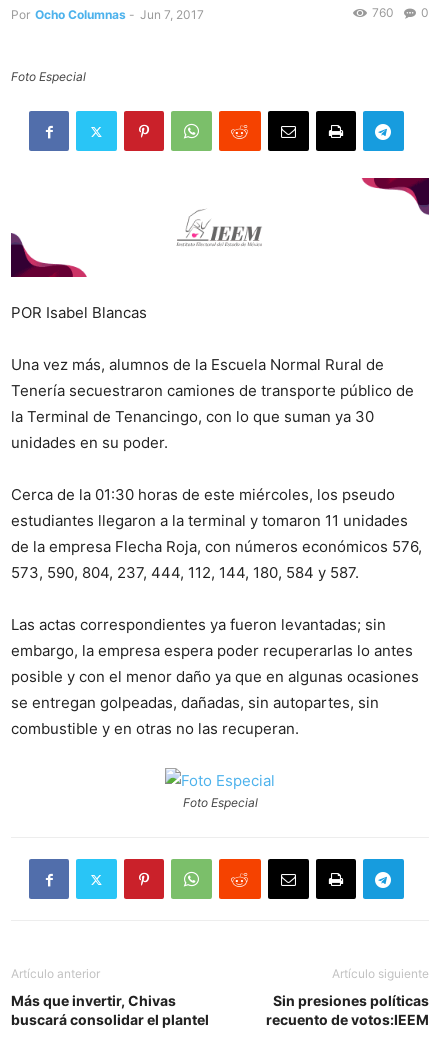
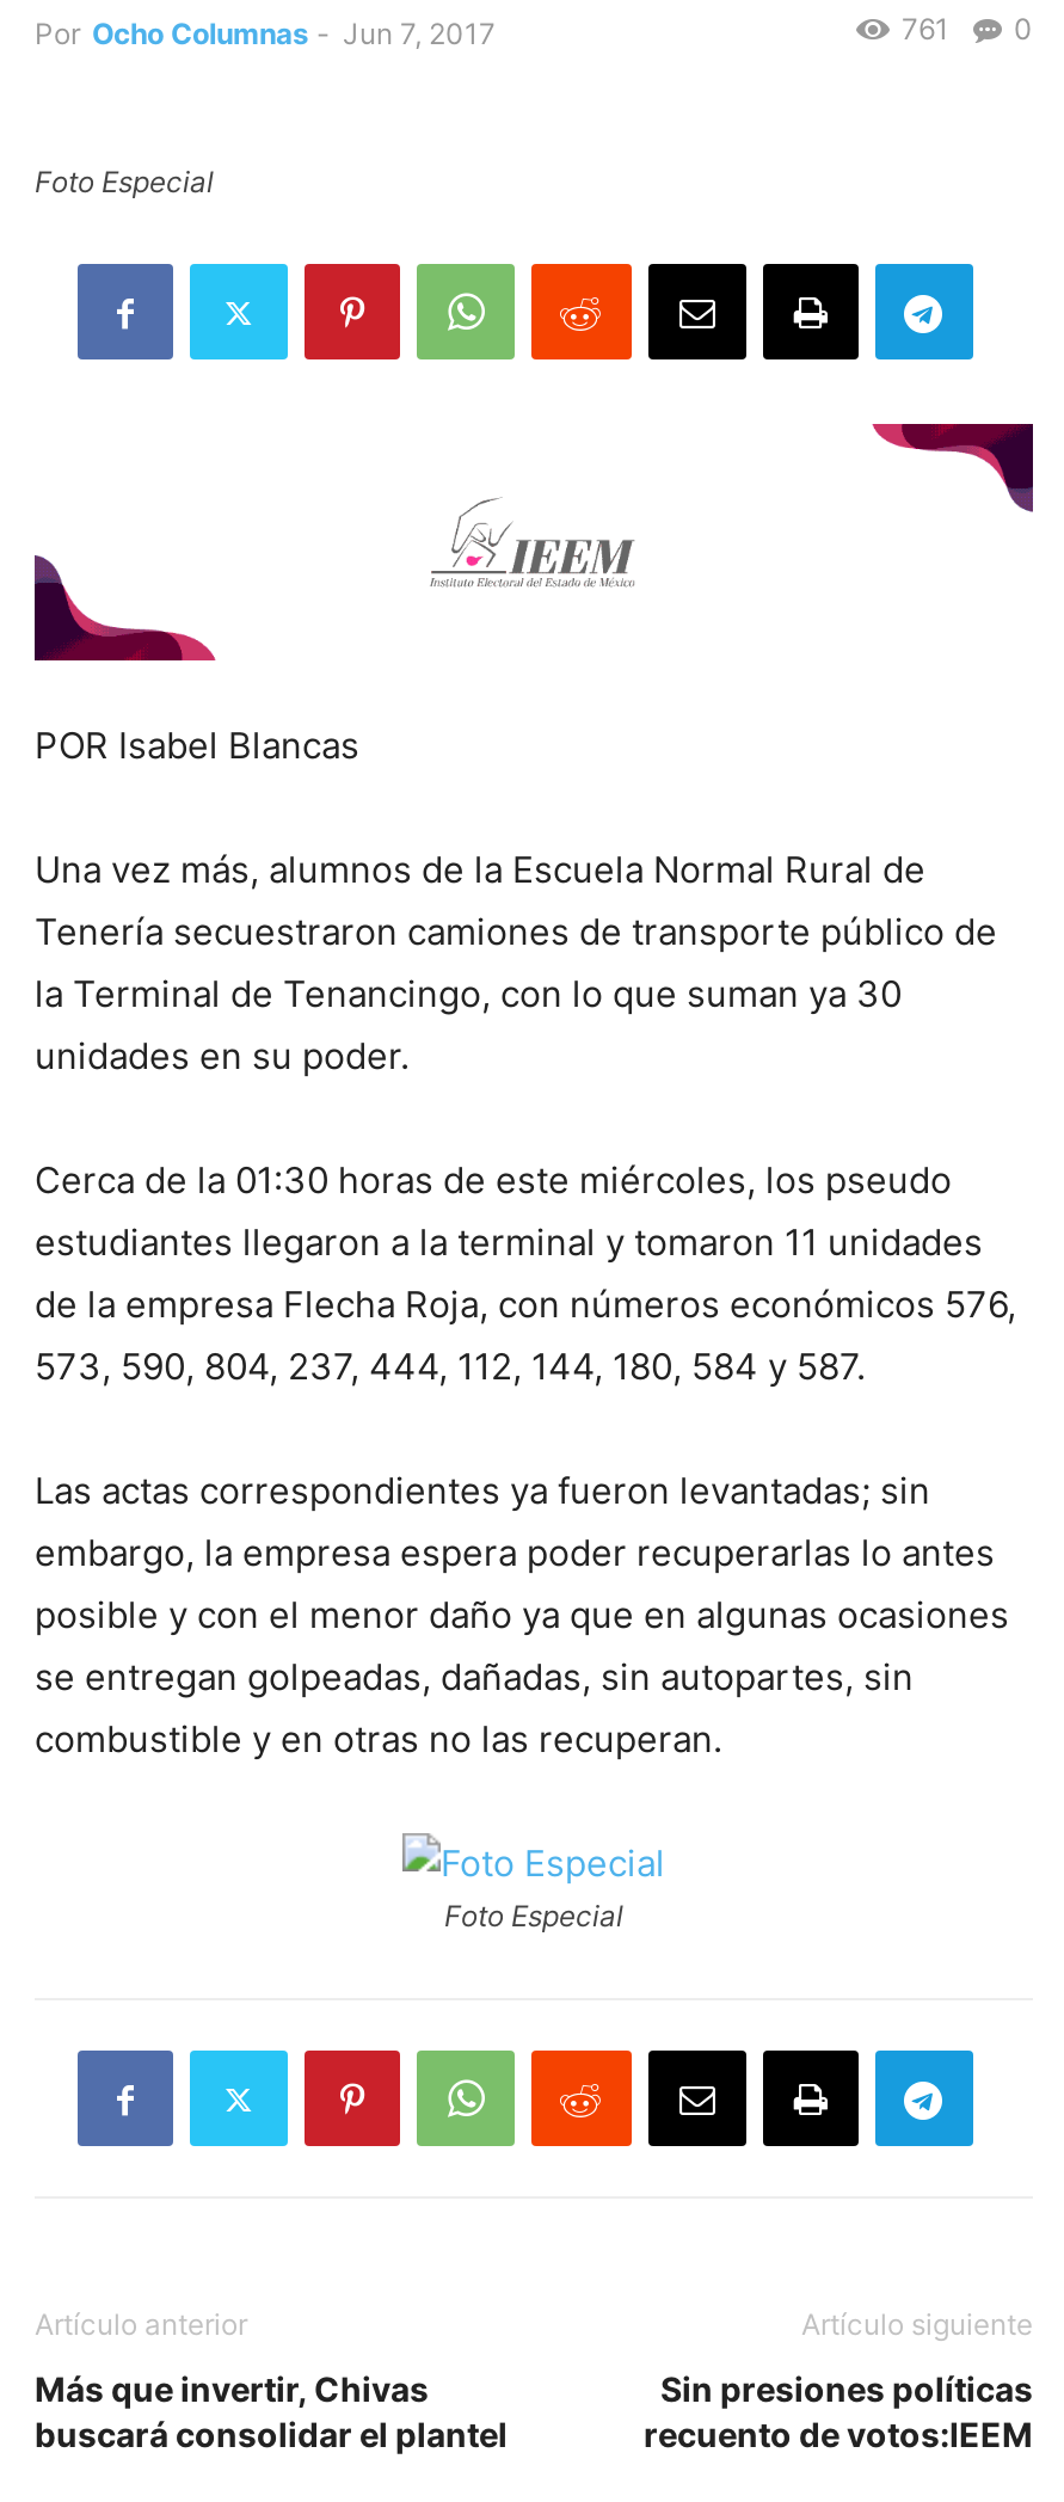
- 760 0
+ 761 0
